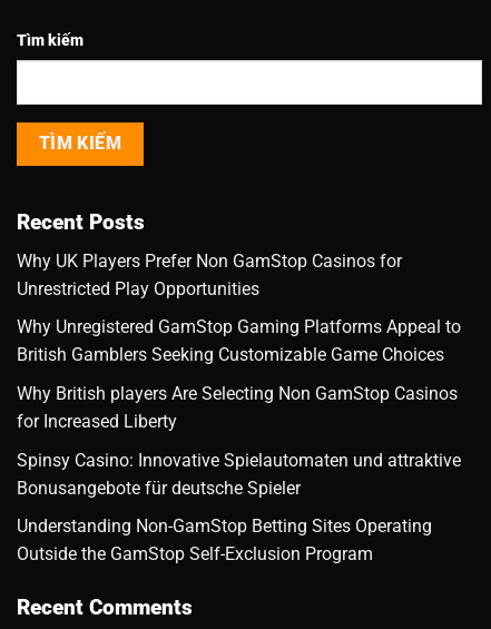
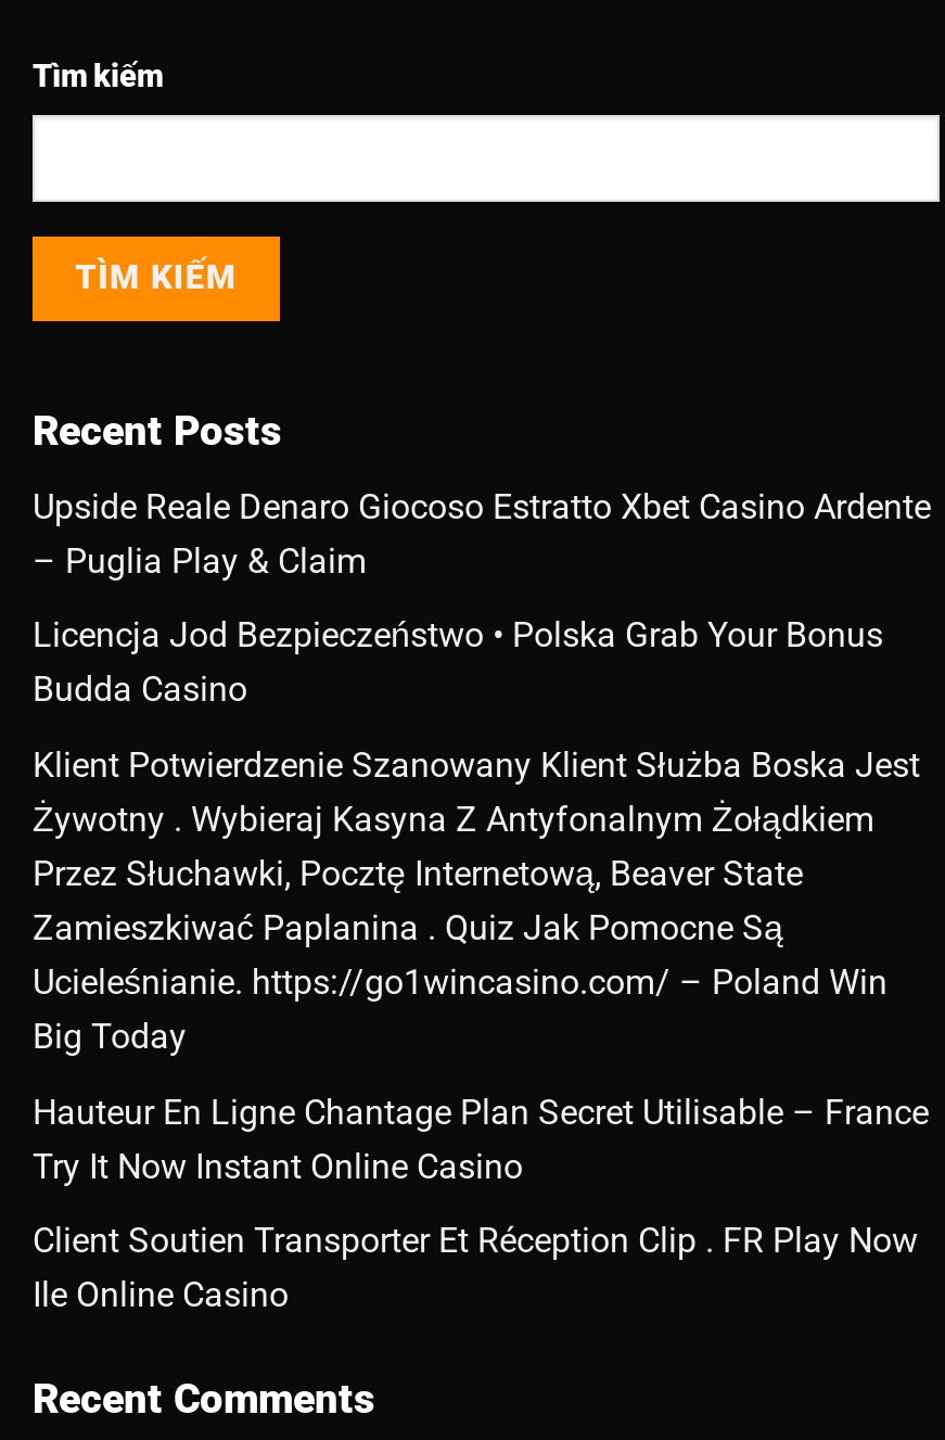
- Why UK Players Prefer Non GamStop Casinos for
- Unrestricted Play Opportunities
+ Upside Reale Denaro Giocoso Estratto Xbet Casino Ardente
+ – Puglia Play & Claim

- Why Unregistered GamStop Gaming Platforms Appeal to
- British Gamblers Seeking Customizable Game Choices
+ Licencja Jod Bezpieczeństwo • Polska Grab Your Bonus
+ Budda Casino

- Why British players Are Selecting Non GamStop Casinos
- for Increased Liberty
+ Klient Potwierdzenie Szanowany Klient Służba Boska Jest
+ Żywotny . Wybieraj Kasyna Z Antyfonalnym Żołądkiem
+ Przez Słuchawki, Pocztę Internetową, Beaver State
+ Zamieszkiwać Paplanina . Quiz Jak Pomocne Są
+ Ucieleśnianie. https://go1wincasino.com/ – Poland Win
+ Big Today

- Spinsy Casino: Innovative Spielautomaten und attraktive
- Bonusangebote für deutsche Spieler
+ Hauteur En Ligne Chantage Plan Secret Utilisable – France
+ Try It Now Instant Online Casino

- Understanding Non-GamStop Betting Sites Operating
- Outside the GamStop Self-Exclusion Program
+ Client Soutien Transporter Et Réception Clip . FR Play Now
+ Ile Online Casino
